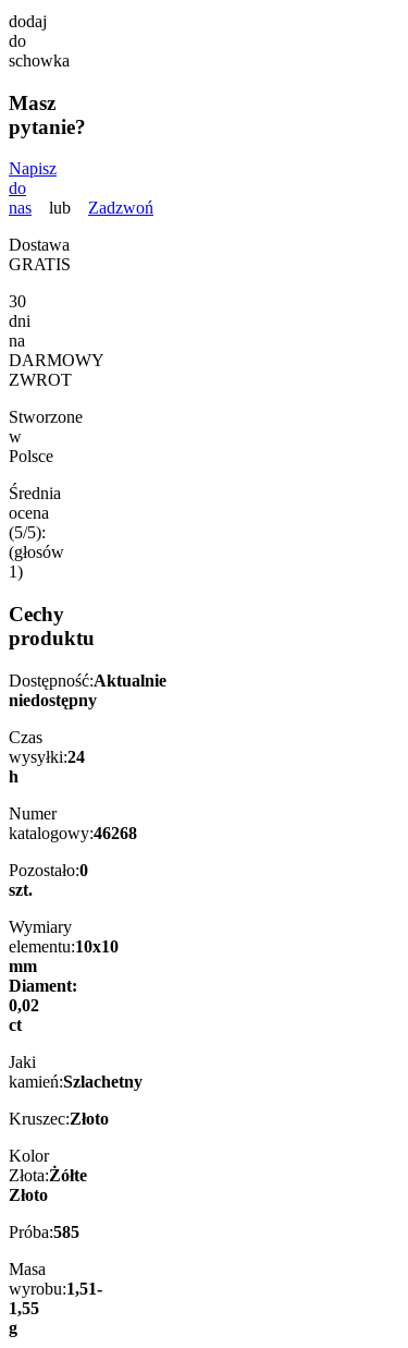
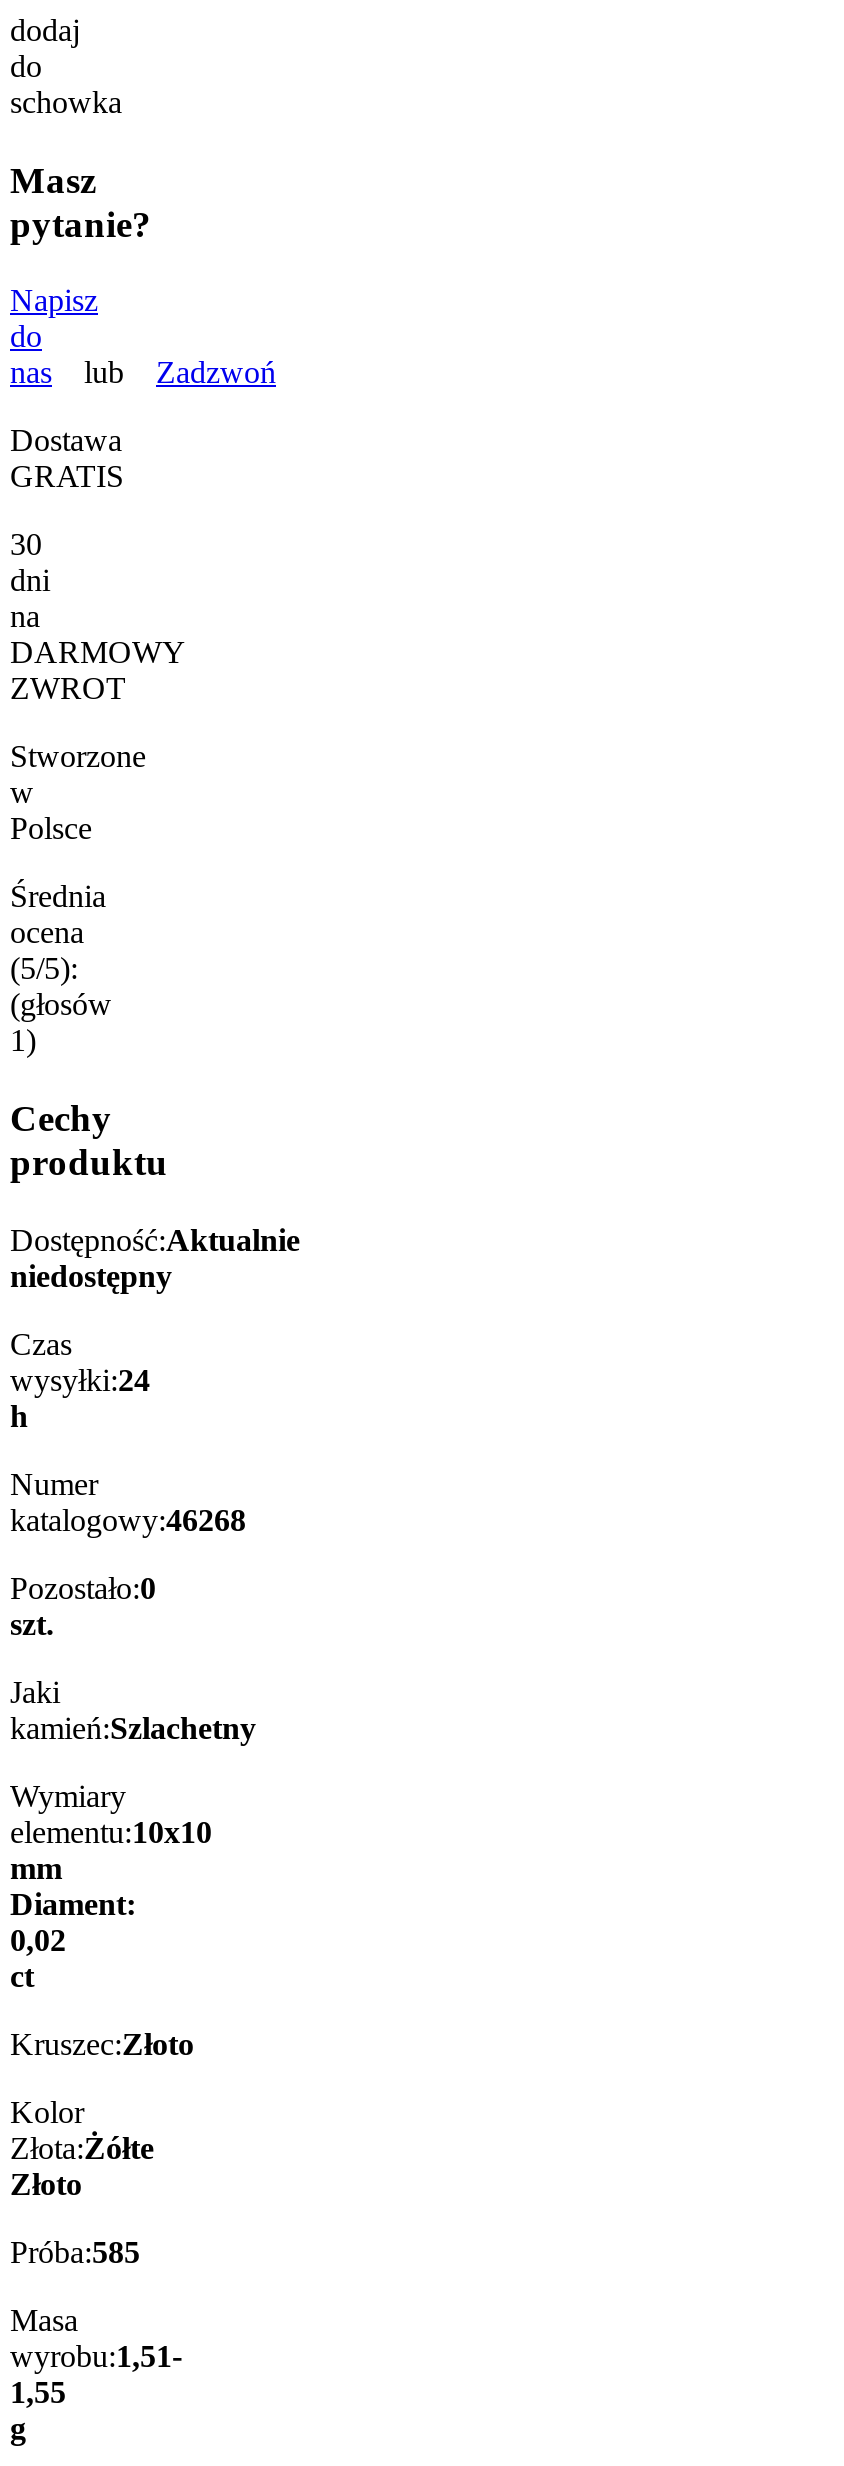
moved down: Wymiary | elementu:10x10 | mm | Diament: | 0,02 | ct

moved up: Jaki | kamień:Szlachetny
